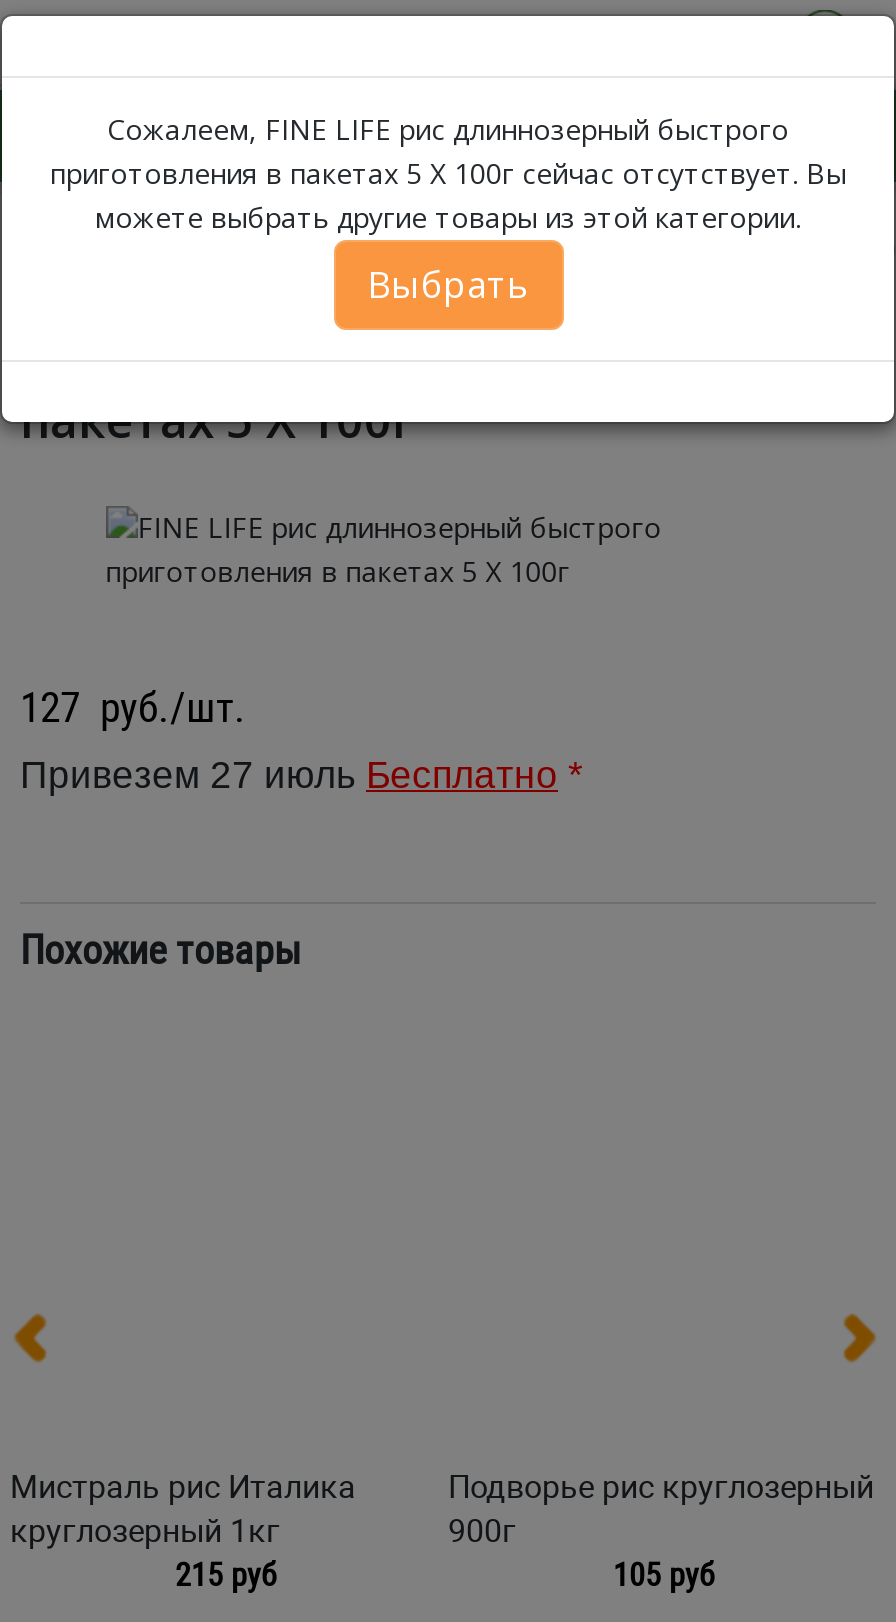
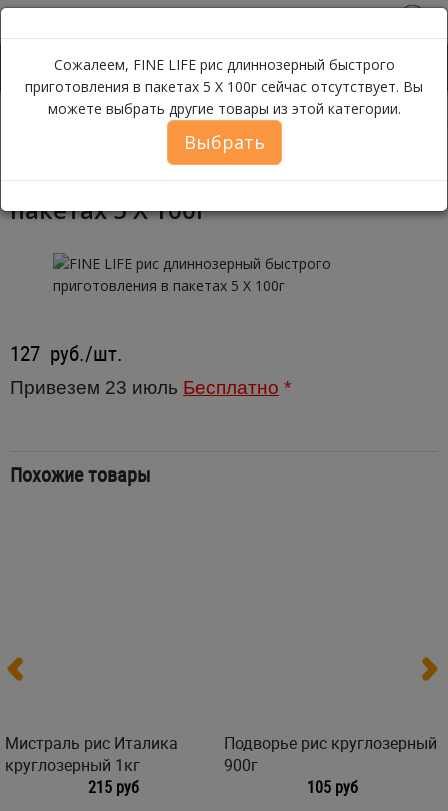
- Привезем 27 июль Бесплатно *
+ Привезем 23 июль Бесплатно *
